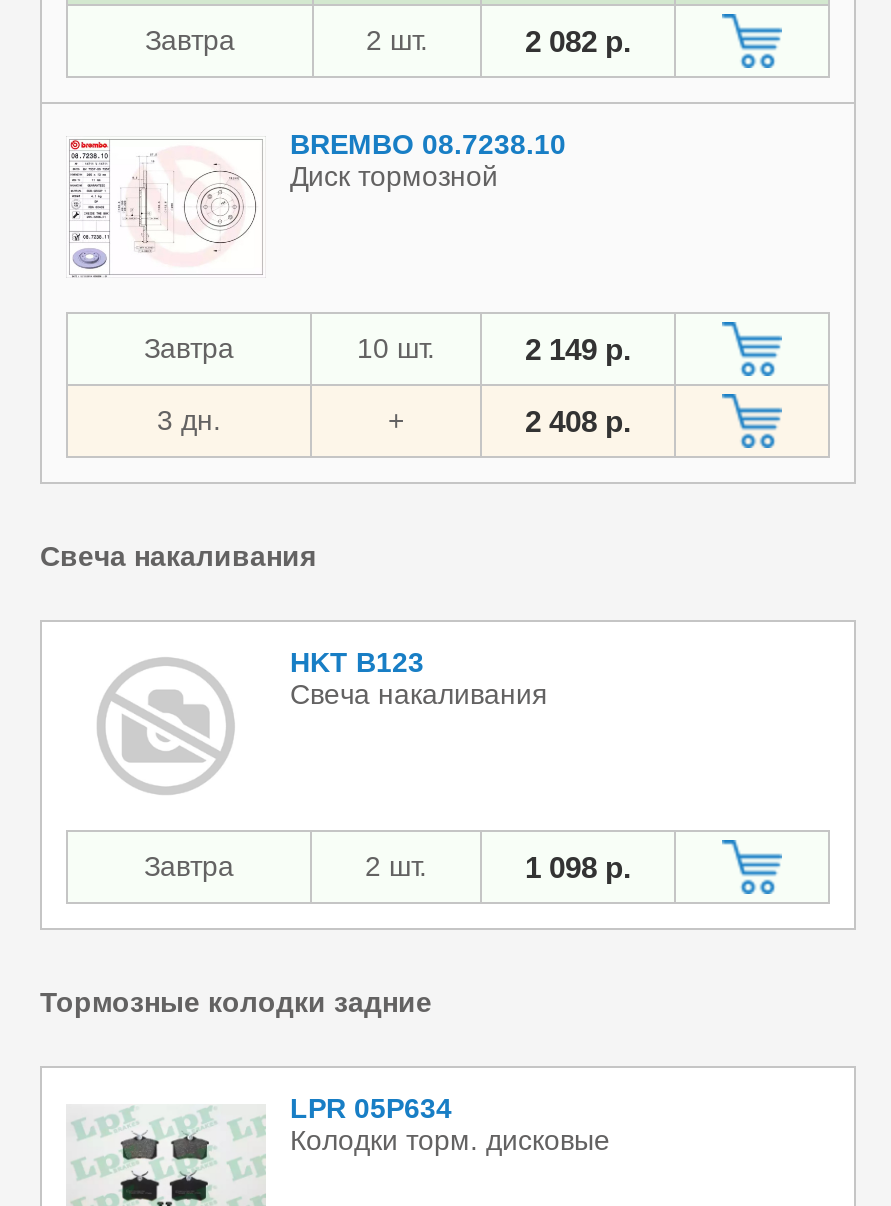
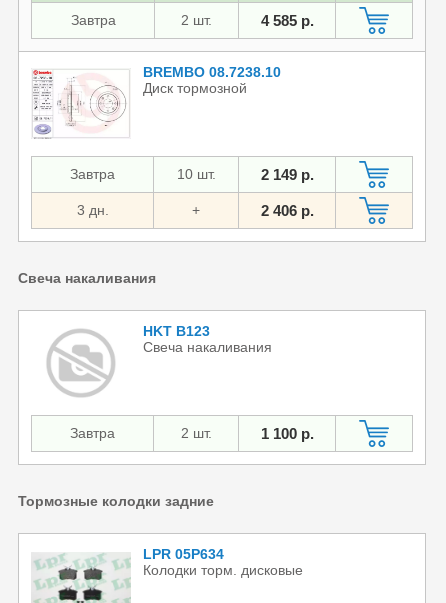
- 2 082 р.
+ 4 585 р.

- 2 408 р.
+ 2 406 р.

- 1 098 р.
+ 1 100 р.
